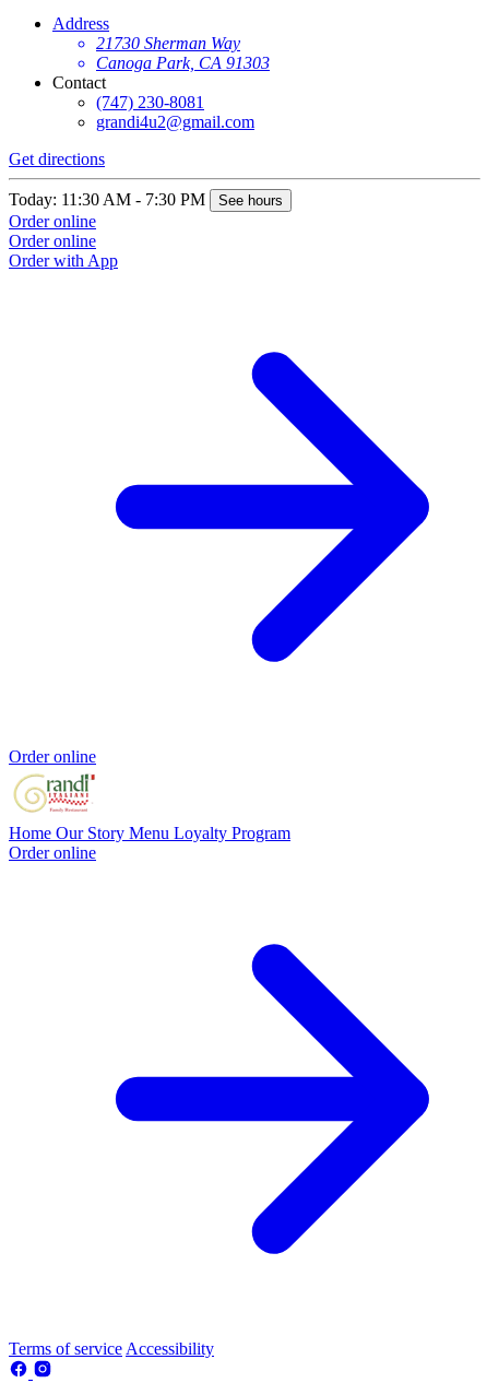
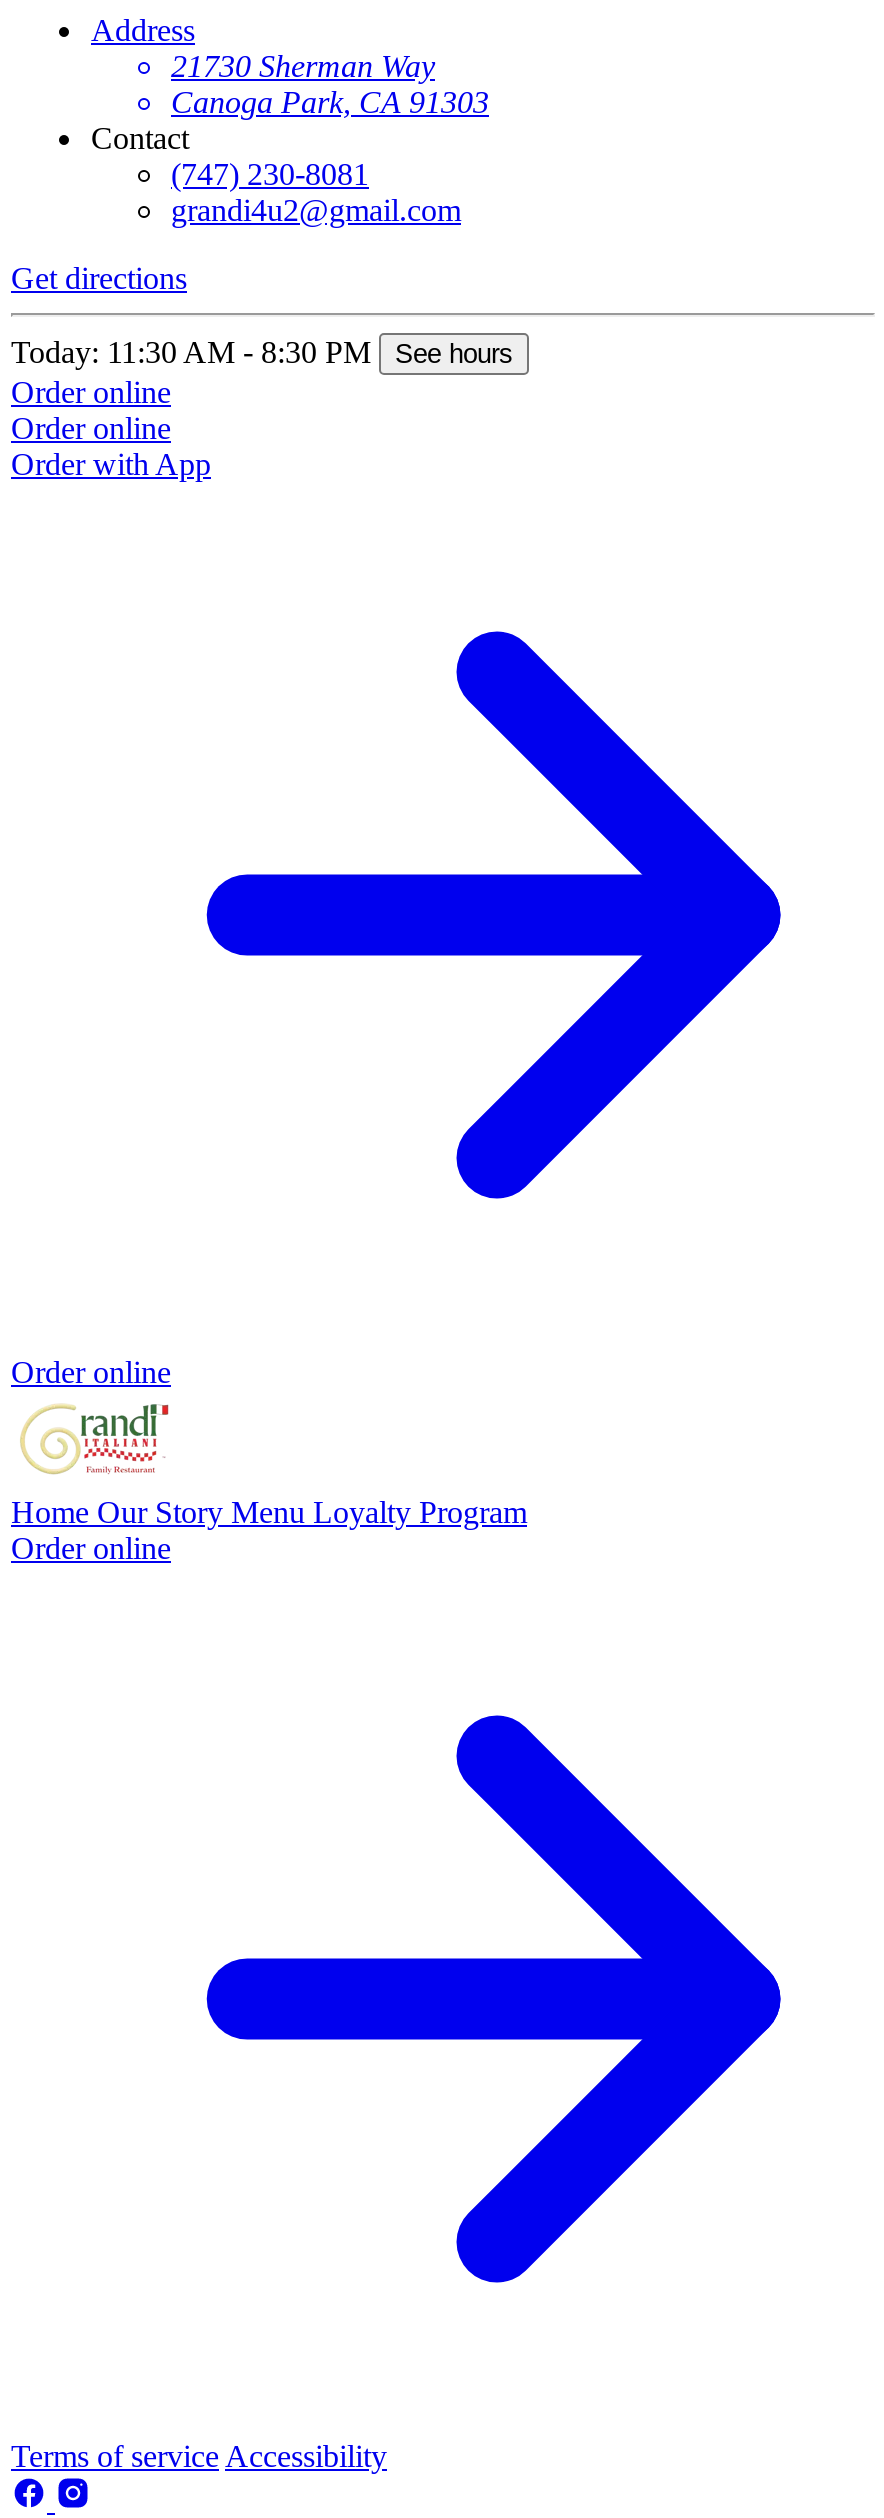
- Today: 11:30 AM - 7:30 PM See hours
+ Today: 11:30 AM - 8:30 PM See hours
